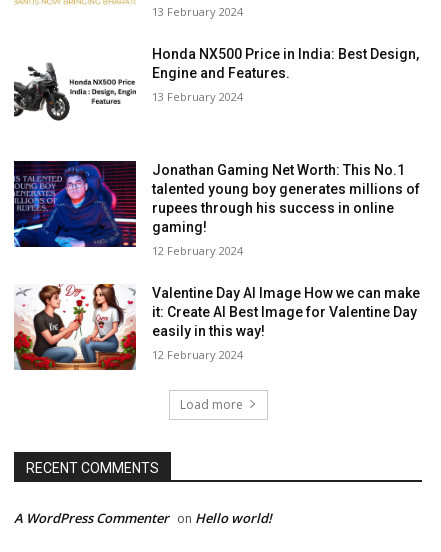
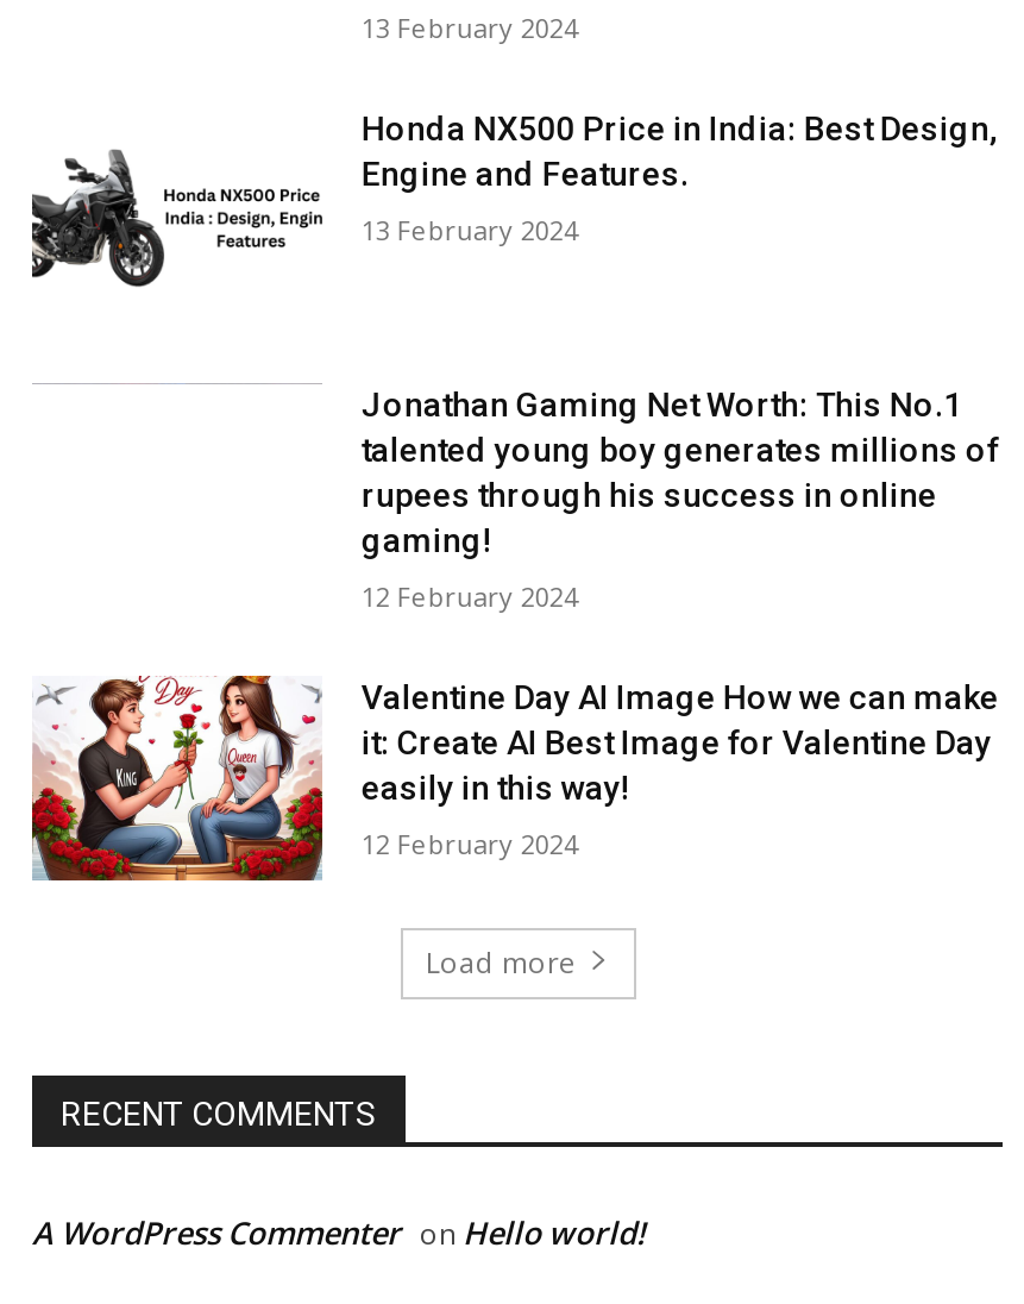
- [image]
